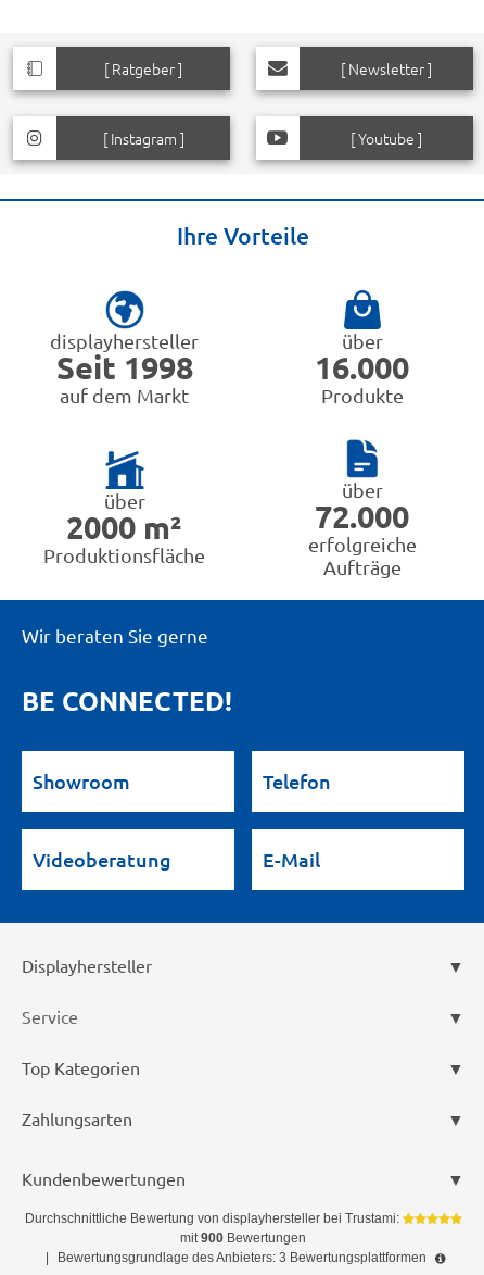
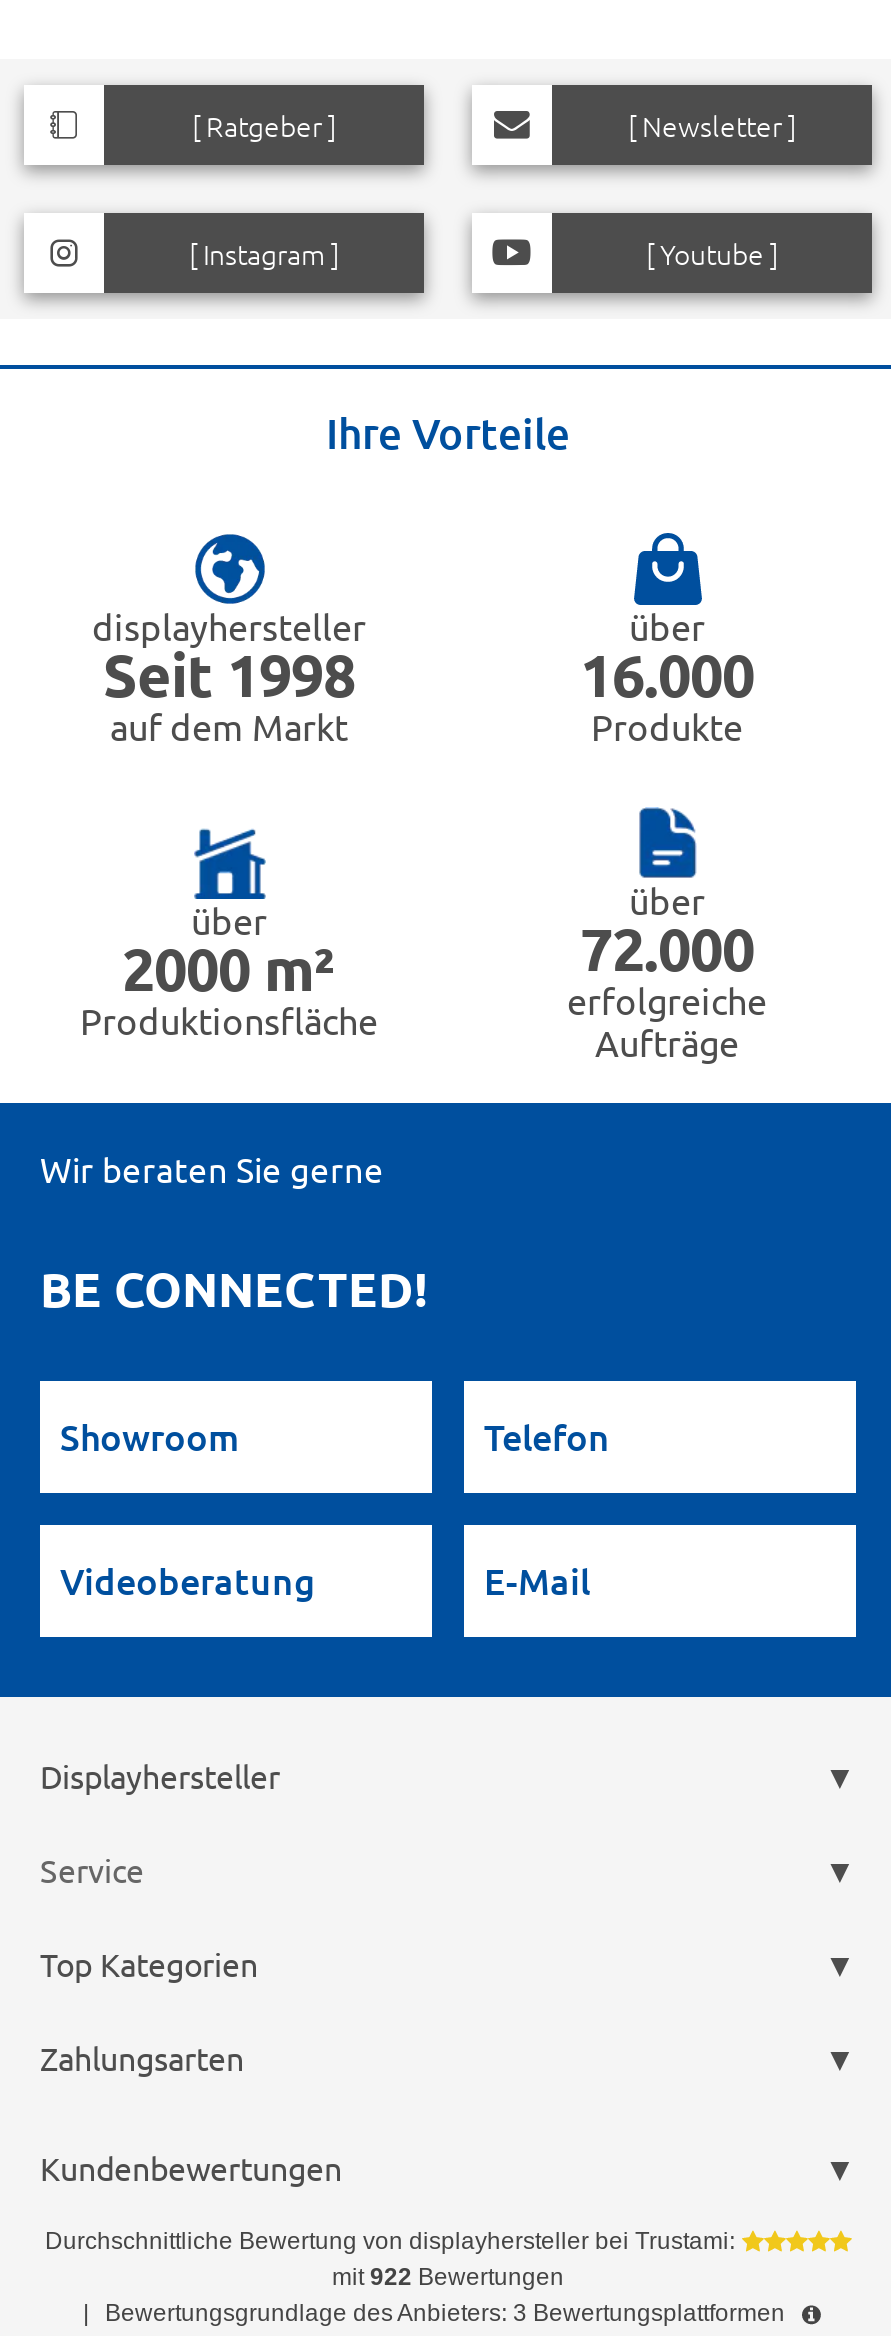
- mit 900 Bewertungen
+ mit 922 Bewertungen
